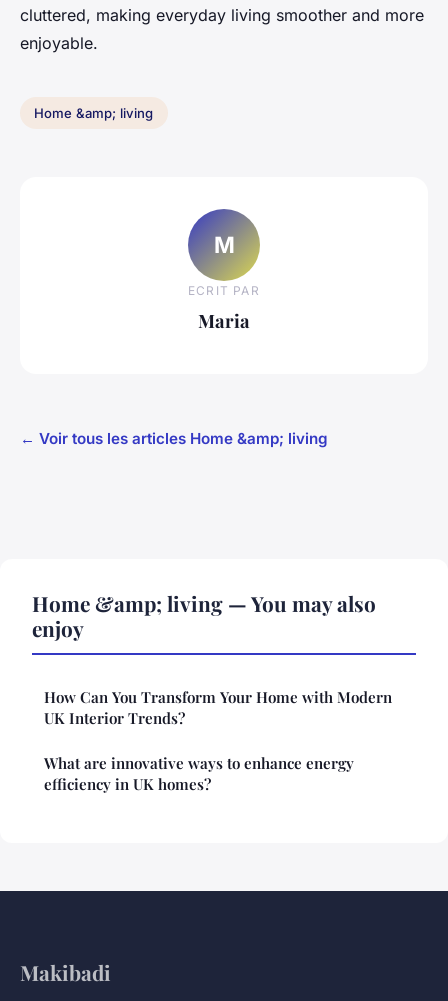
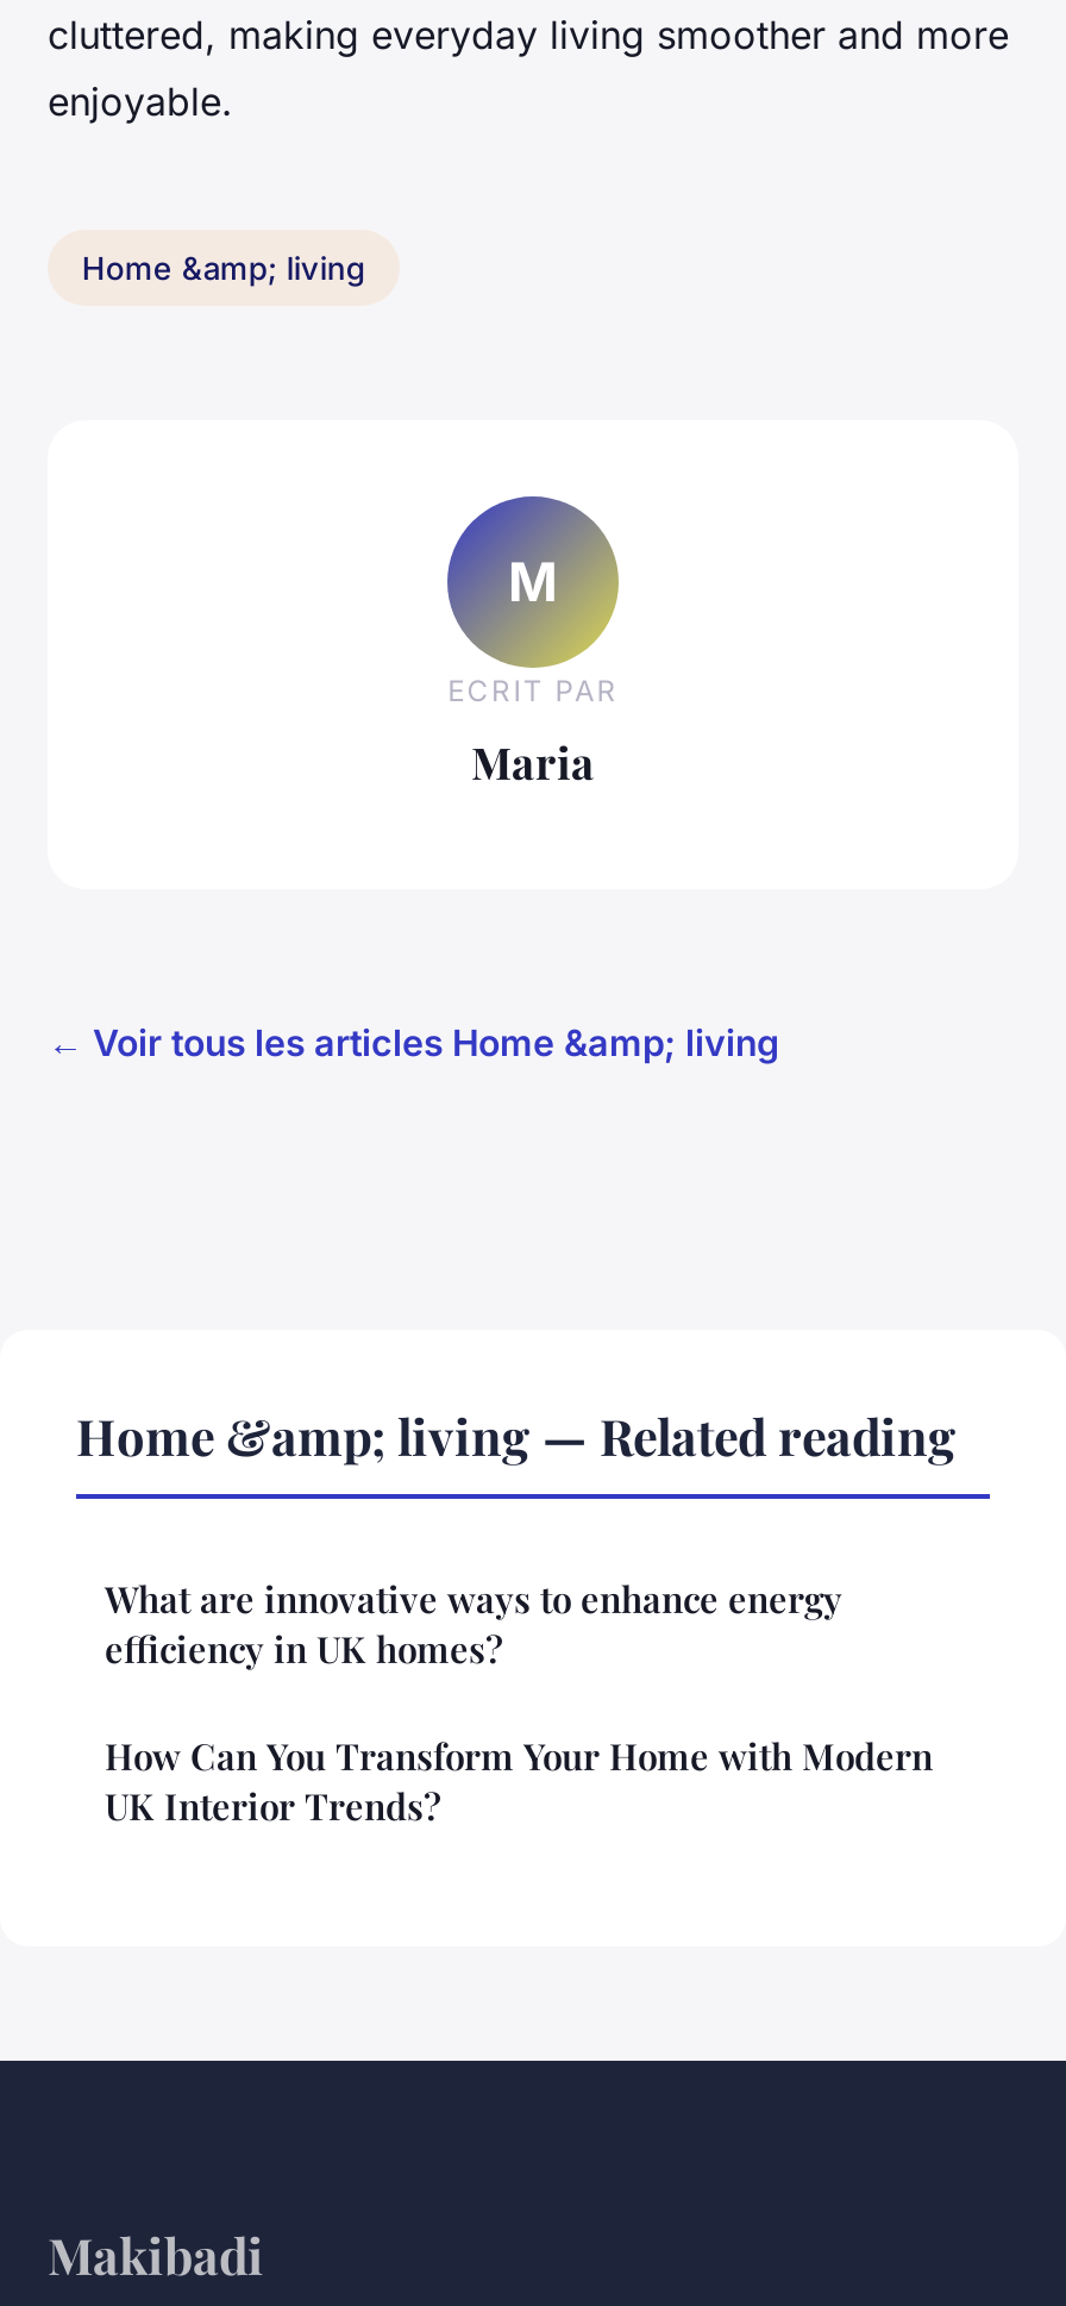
- Home &amp; living — You may also
- enjoy
+ Home &amp; living — Related reading

moved down: How Can You Transform Your Home with Modern | UK Interior Trends?

moved up: What are innovative ways to enhance energy | efficiency in UK homes?
